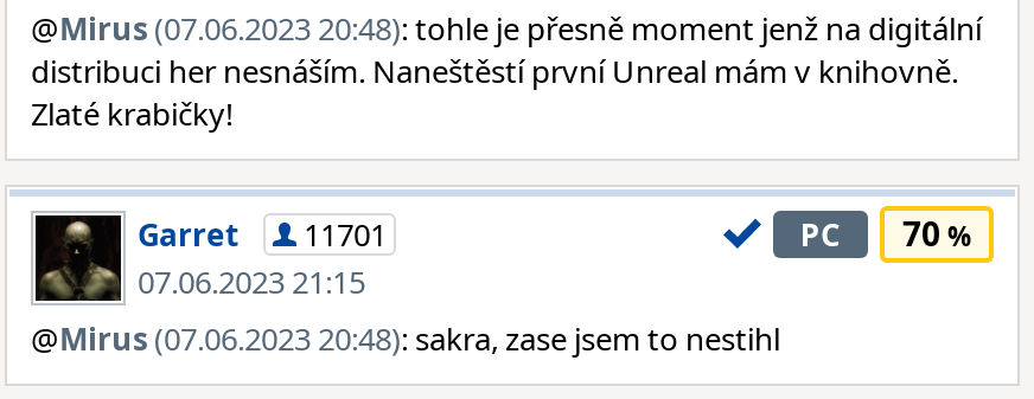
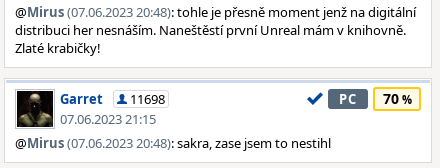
- Garret 11701
+ Garret 11698
